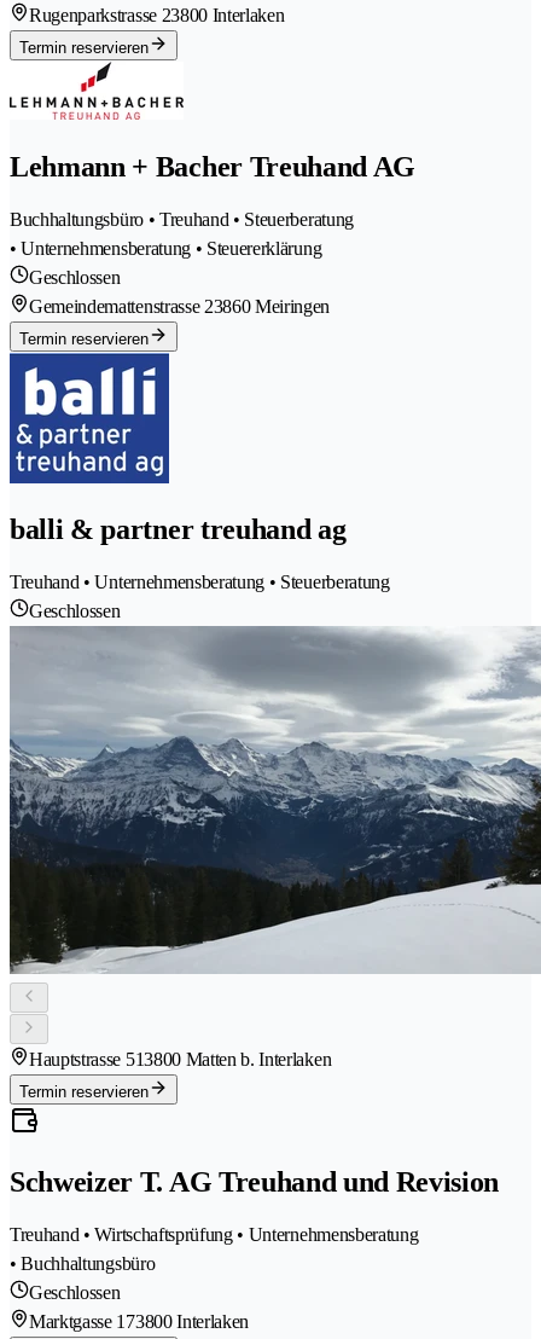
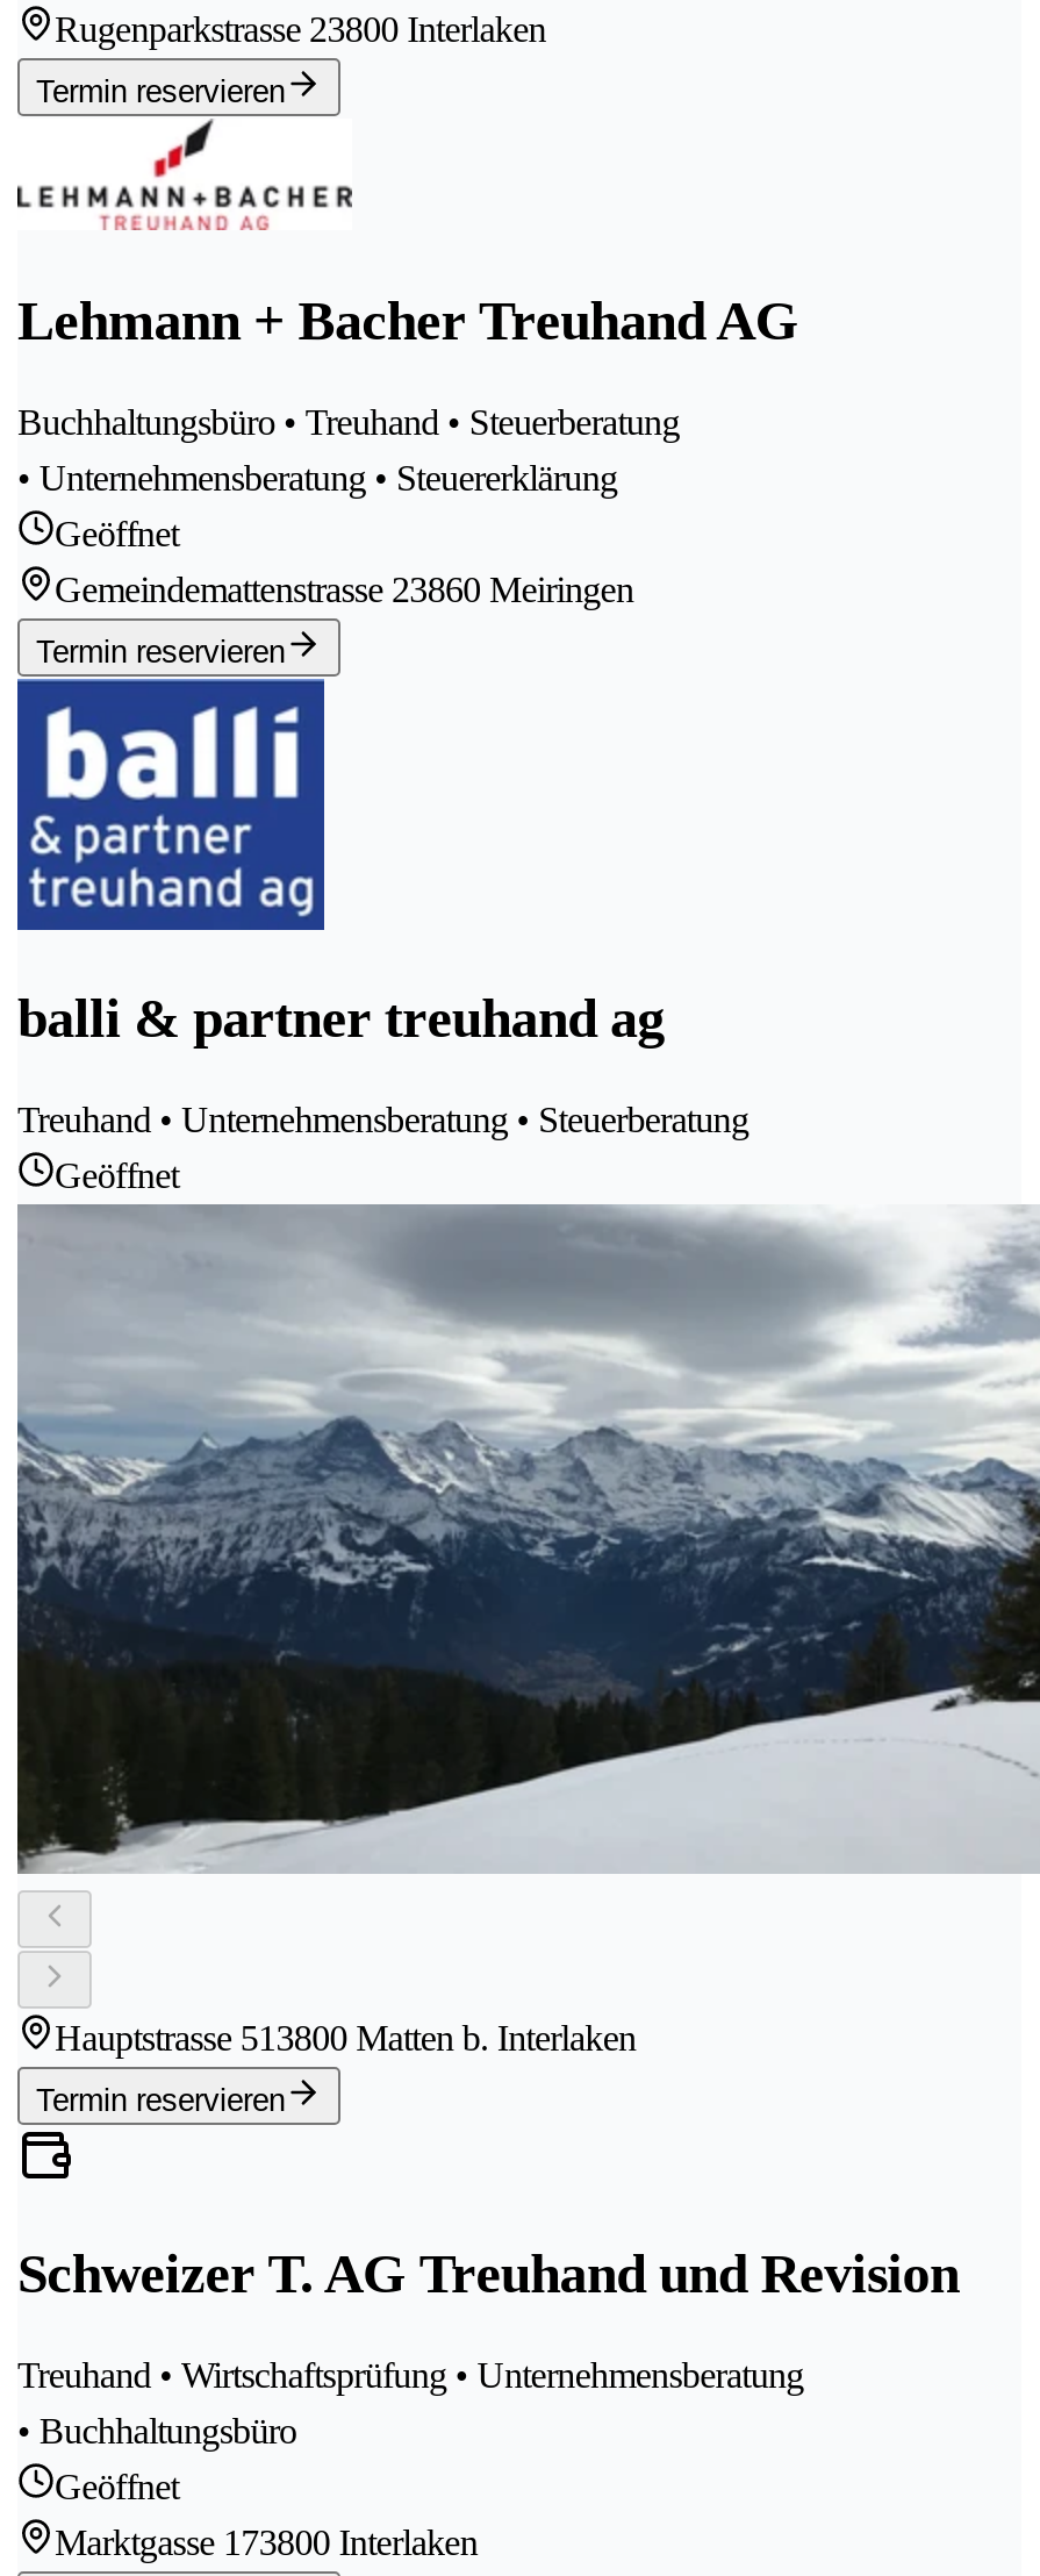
- Geschlossen
+ Geöffnet

- Geschlossen
+ Geöffnet

- Geschlossen
+ Geöffnet
